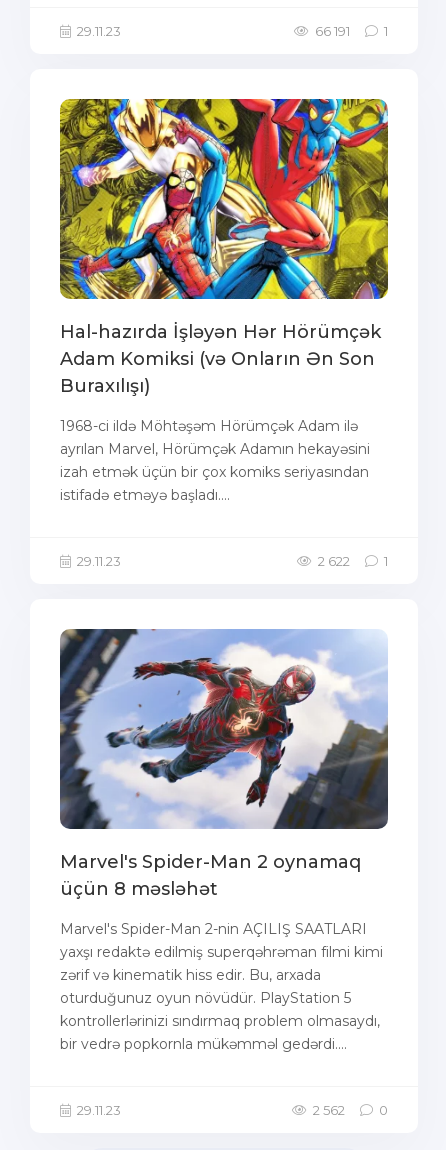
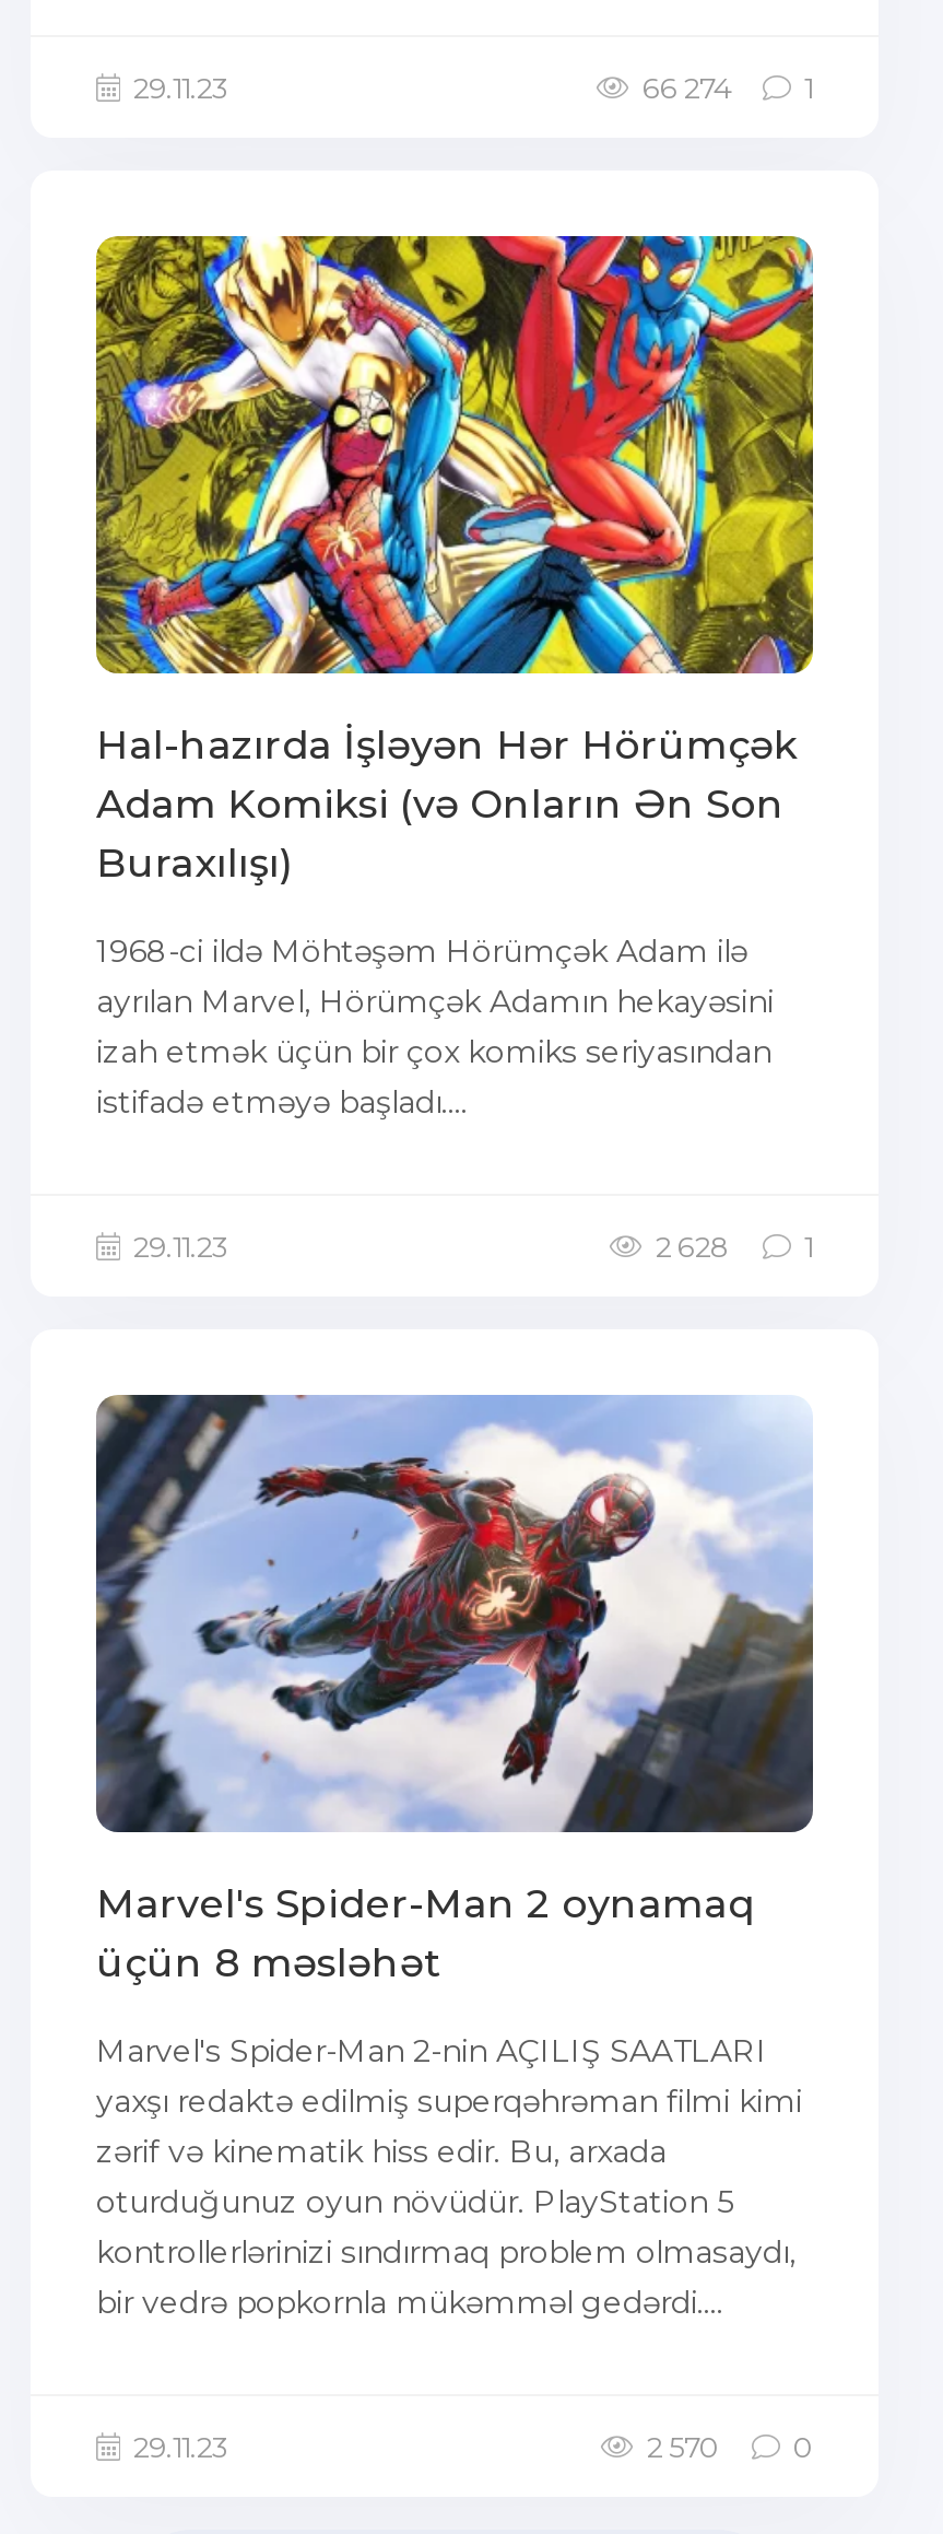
- 66 191
+ 66 274

- 2 622
+ 2 628

- 2 562
+ 2 570
